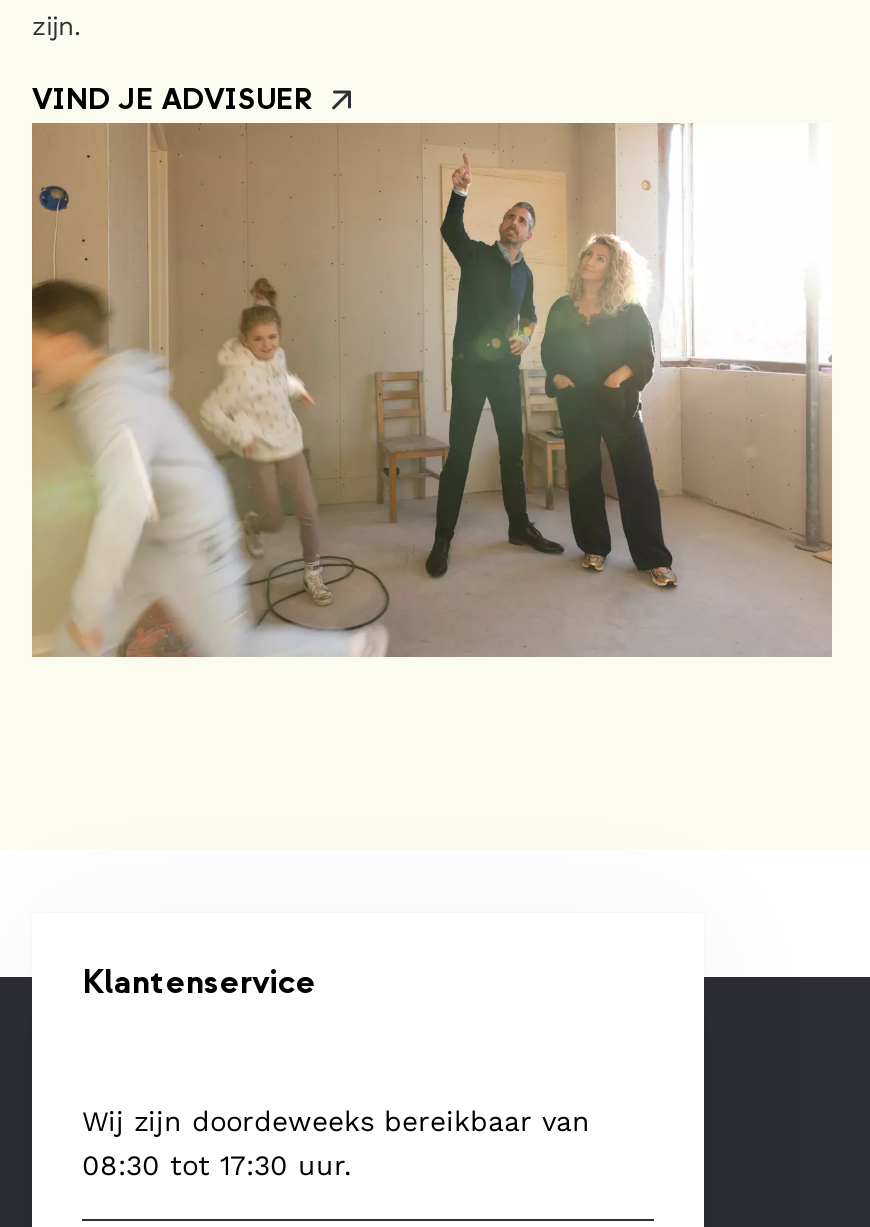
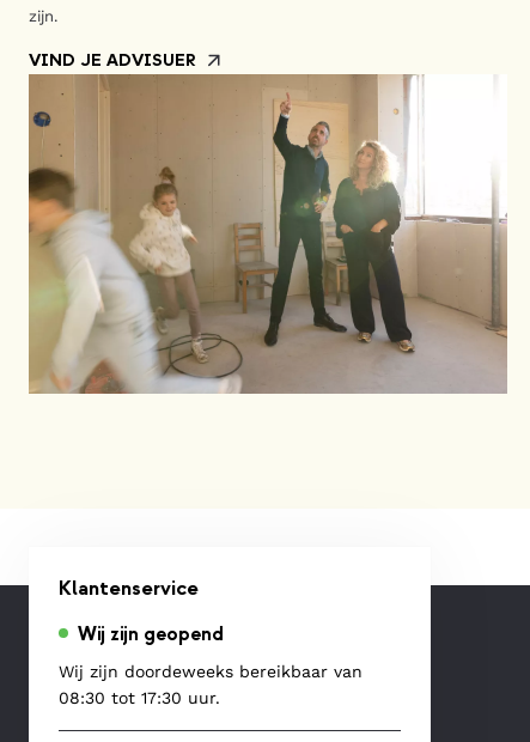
+ Wij zijn geopend
